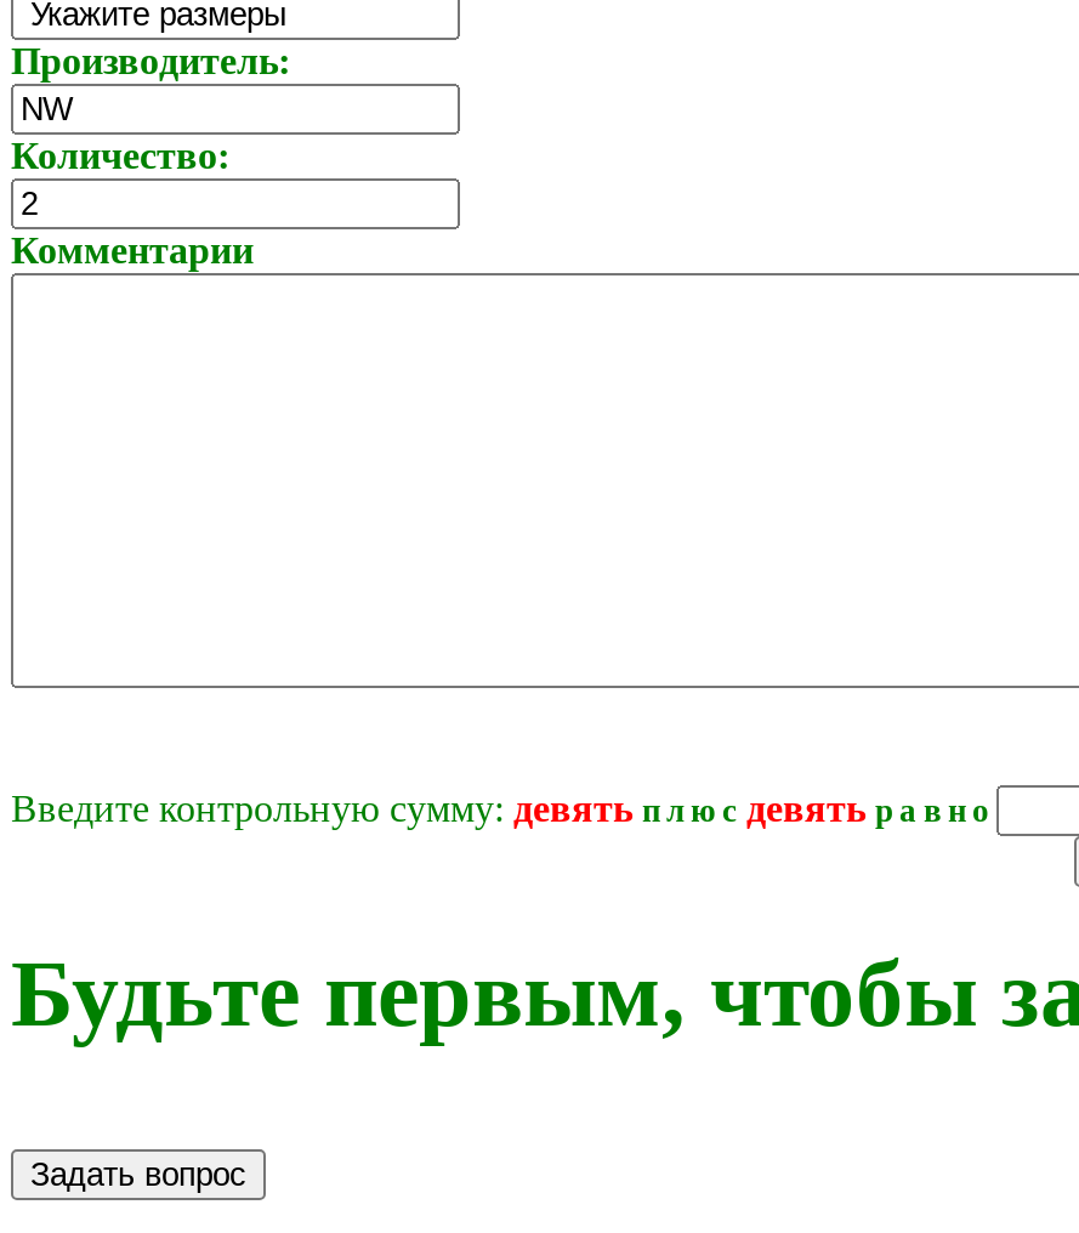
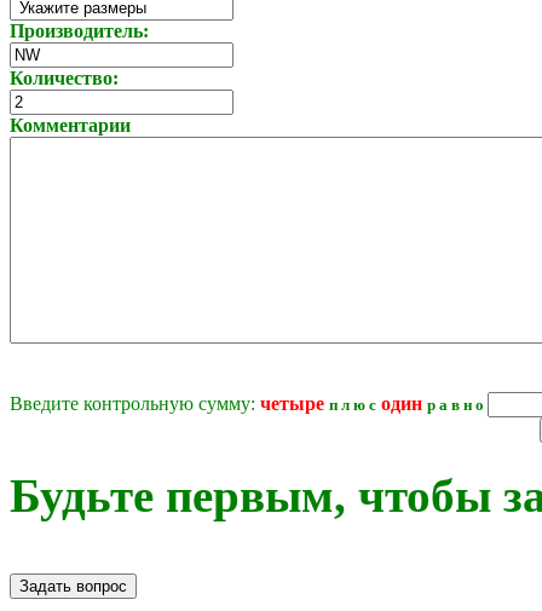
- Введите контрольную сумму: дeвять п л ю с дeвять р а в н о
+ Введите контрольную сумму: четырe п л ю с oдин р а в н о
